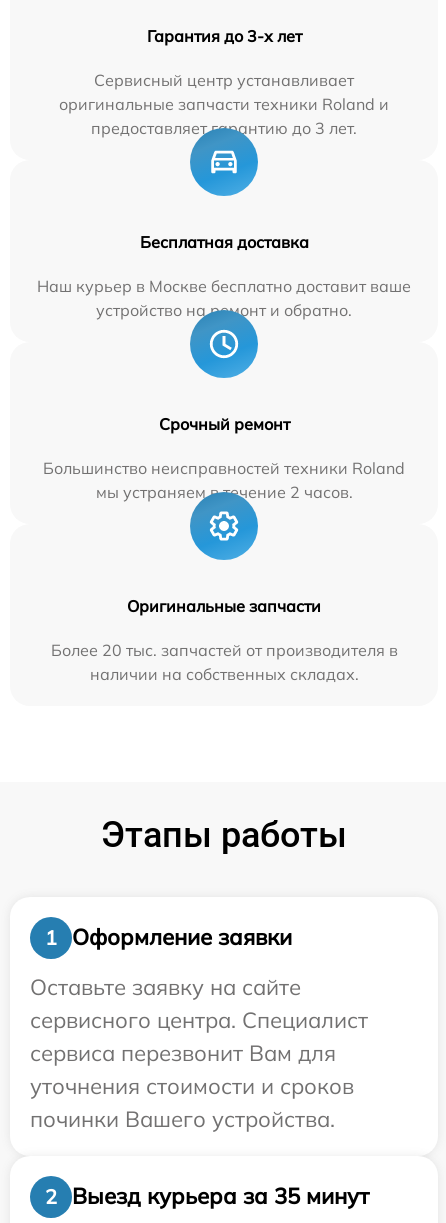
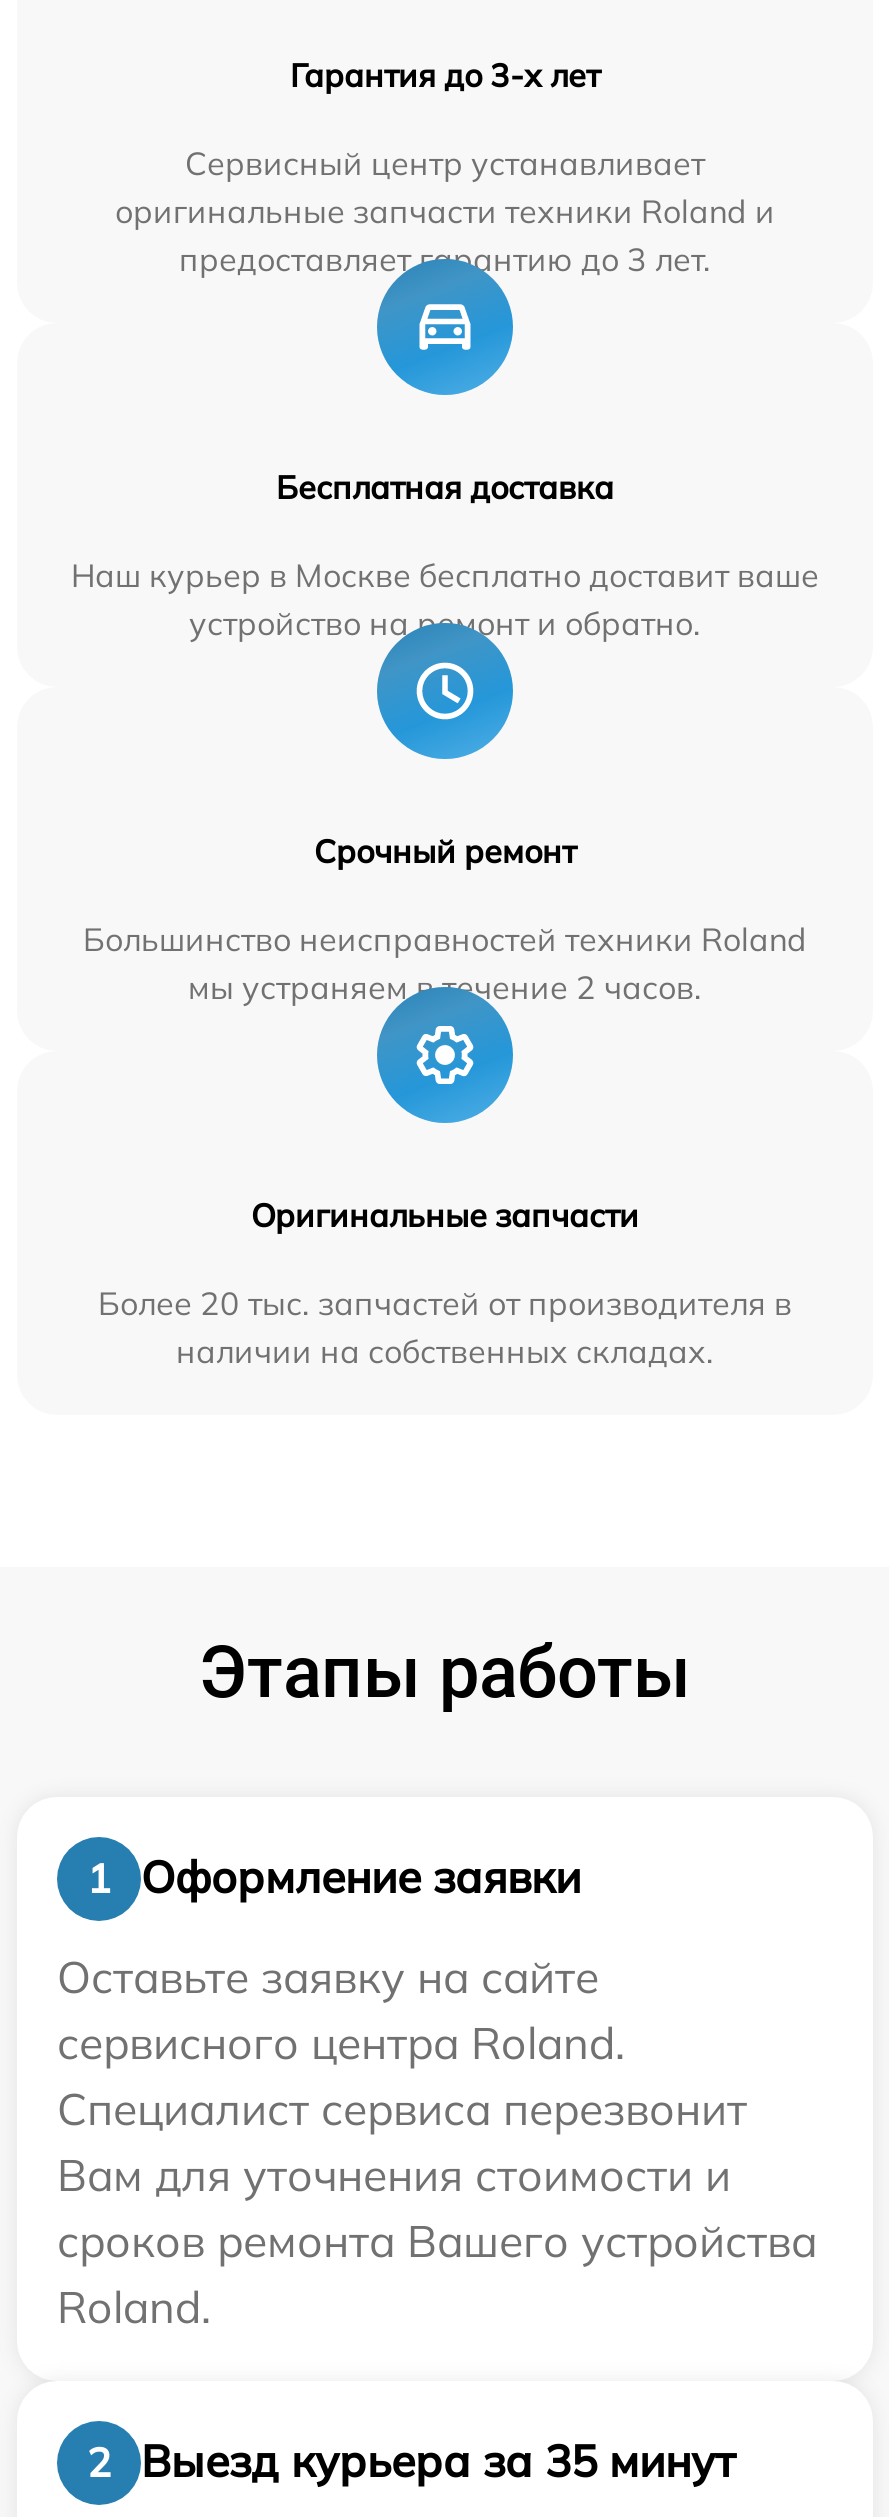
- сервисного центра. Специалист
- сервиса перезвонит Вам для
- уточнения стоимости и сроков
- починки Вашего устройства.
+ сервисного центра Roland.
+ Специалист сервиса перезвонит
+ Вам для уточнения стоимости и
+ сроков ремонта Вашего устройства
+ Roland.
